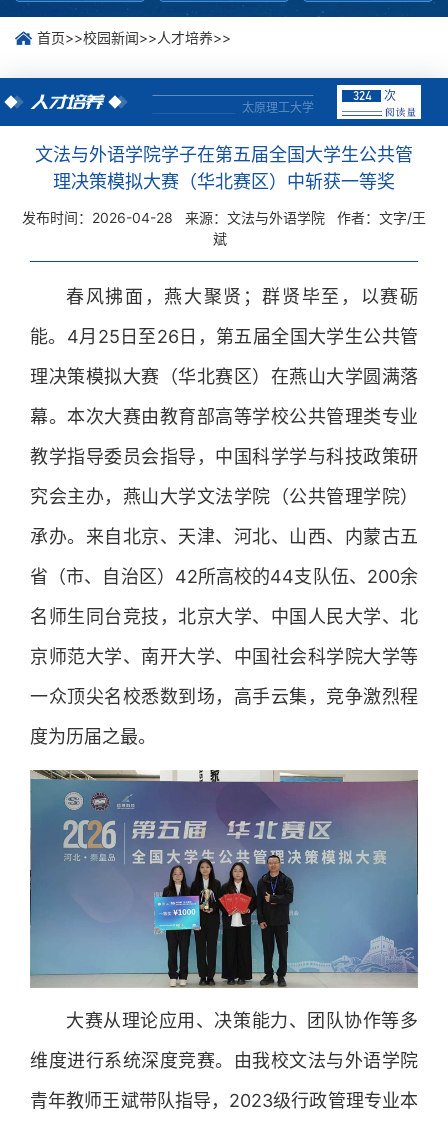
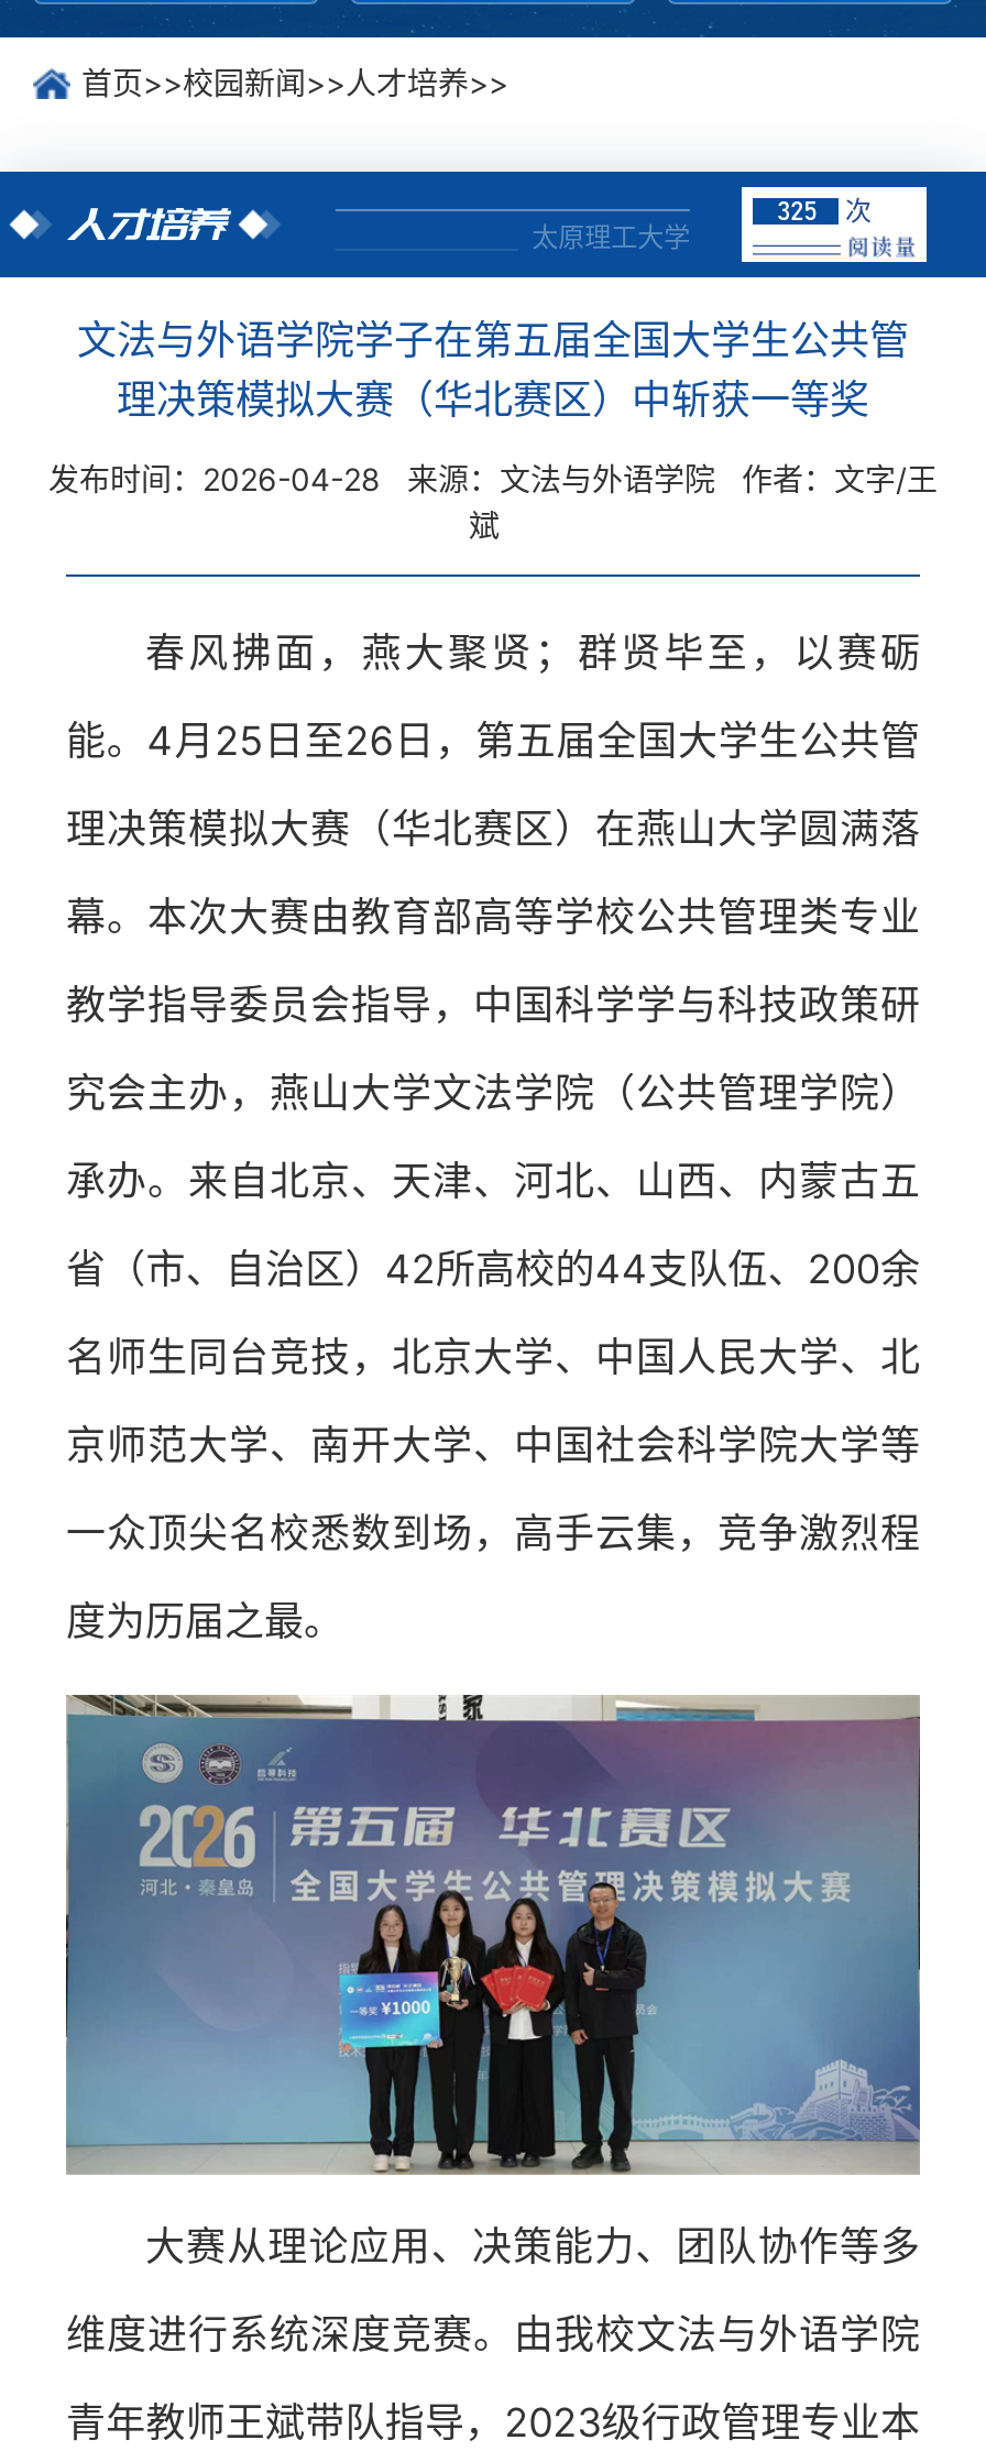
- 324 次
+ 325 次
